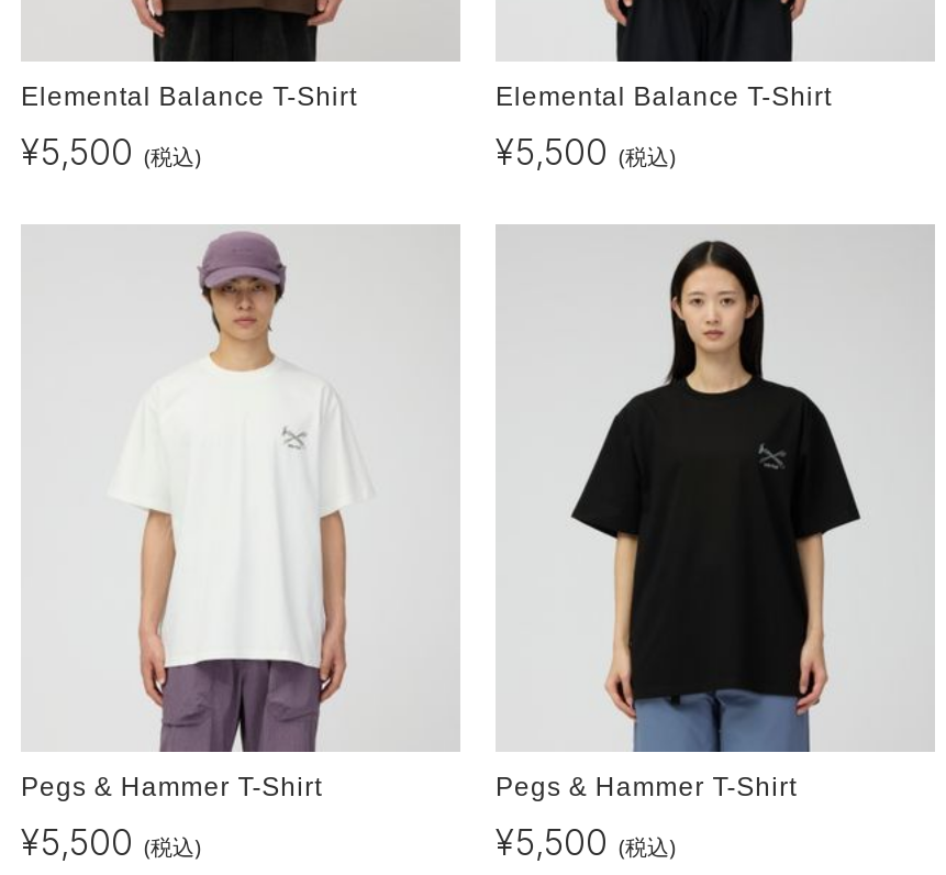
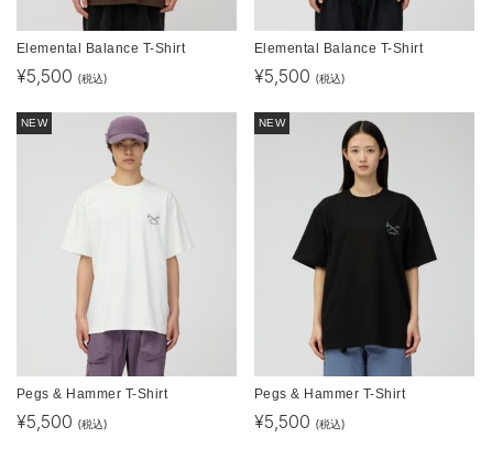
+ NEW

+ NEW
